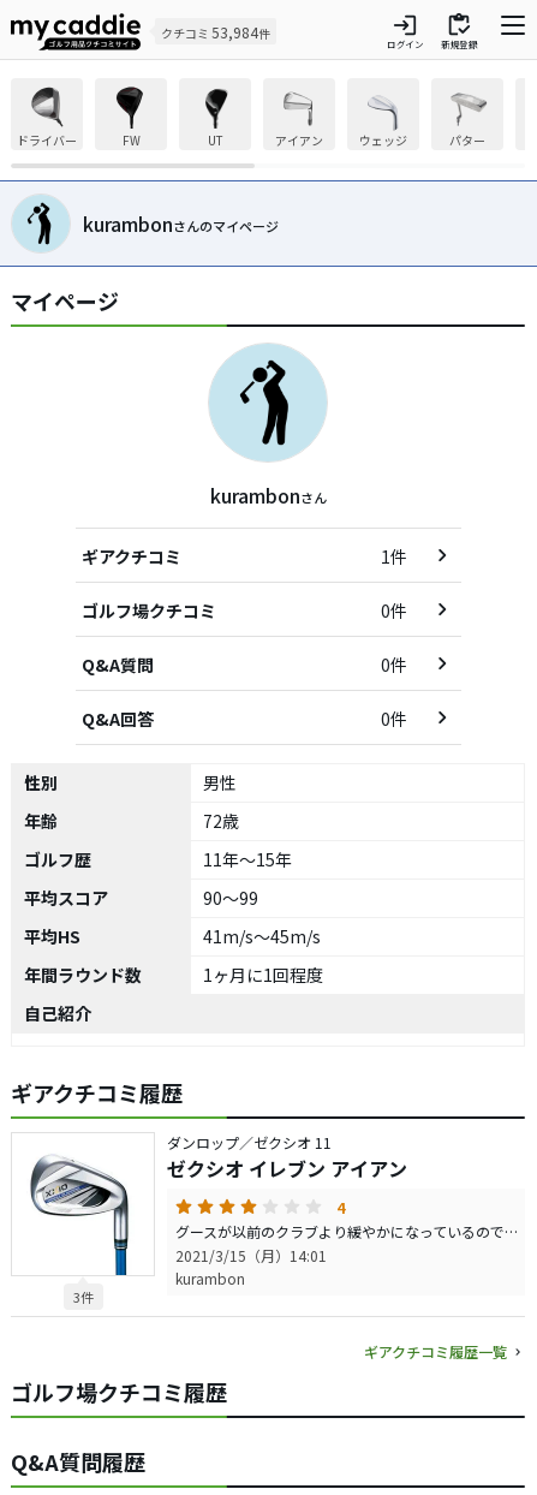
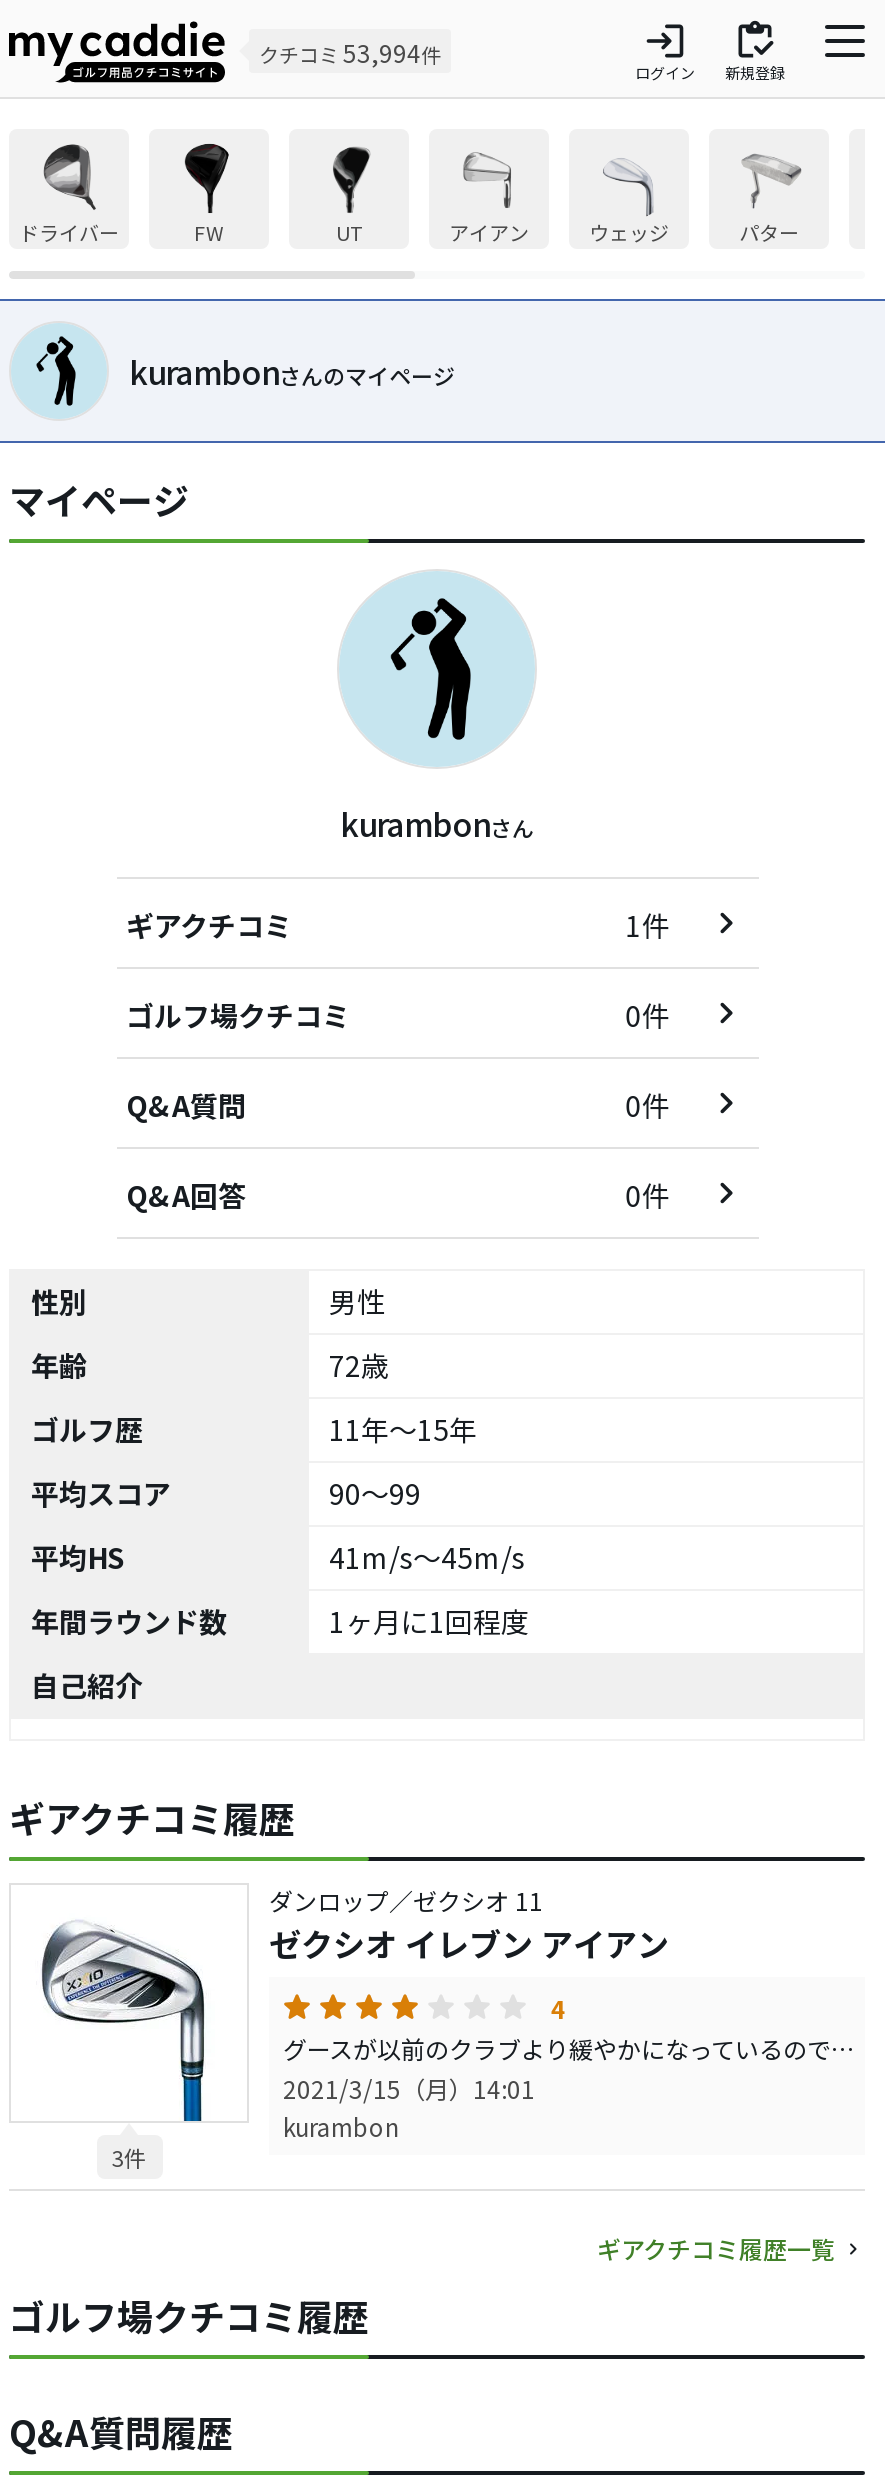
- クチコミ53,984件
+ クチコミ53,994件
